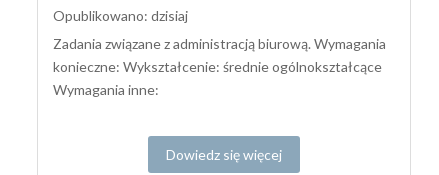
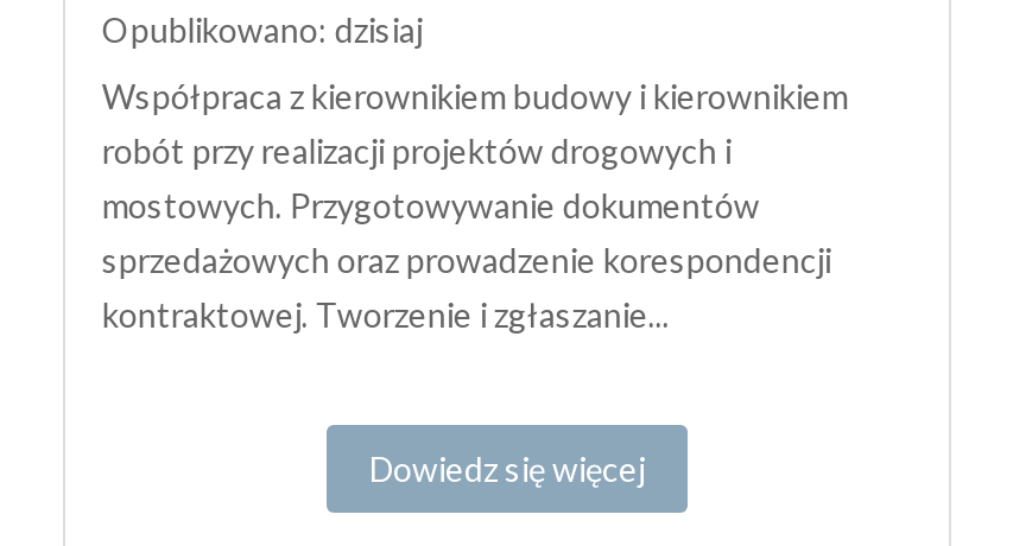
- Zadania związane z administracją biurową. Wymagania
- konieczne: Wykształcenie: średnie ogólnokształcące
- Wymagania inne:
+ Współpraca z kierownikiem budowy i kierownikiem
+ robót przy realizacji projektów drogowych i
+ mostowych. Przygotowywanie dokumentów
+ sprzedażowych oraz prowadzenie korespondencji
+ kontraktowej. Tworzenie i zgłaszanie...
